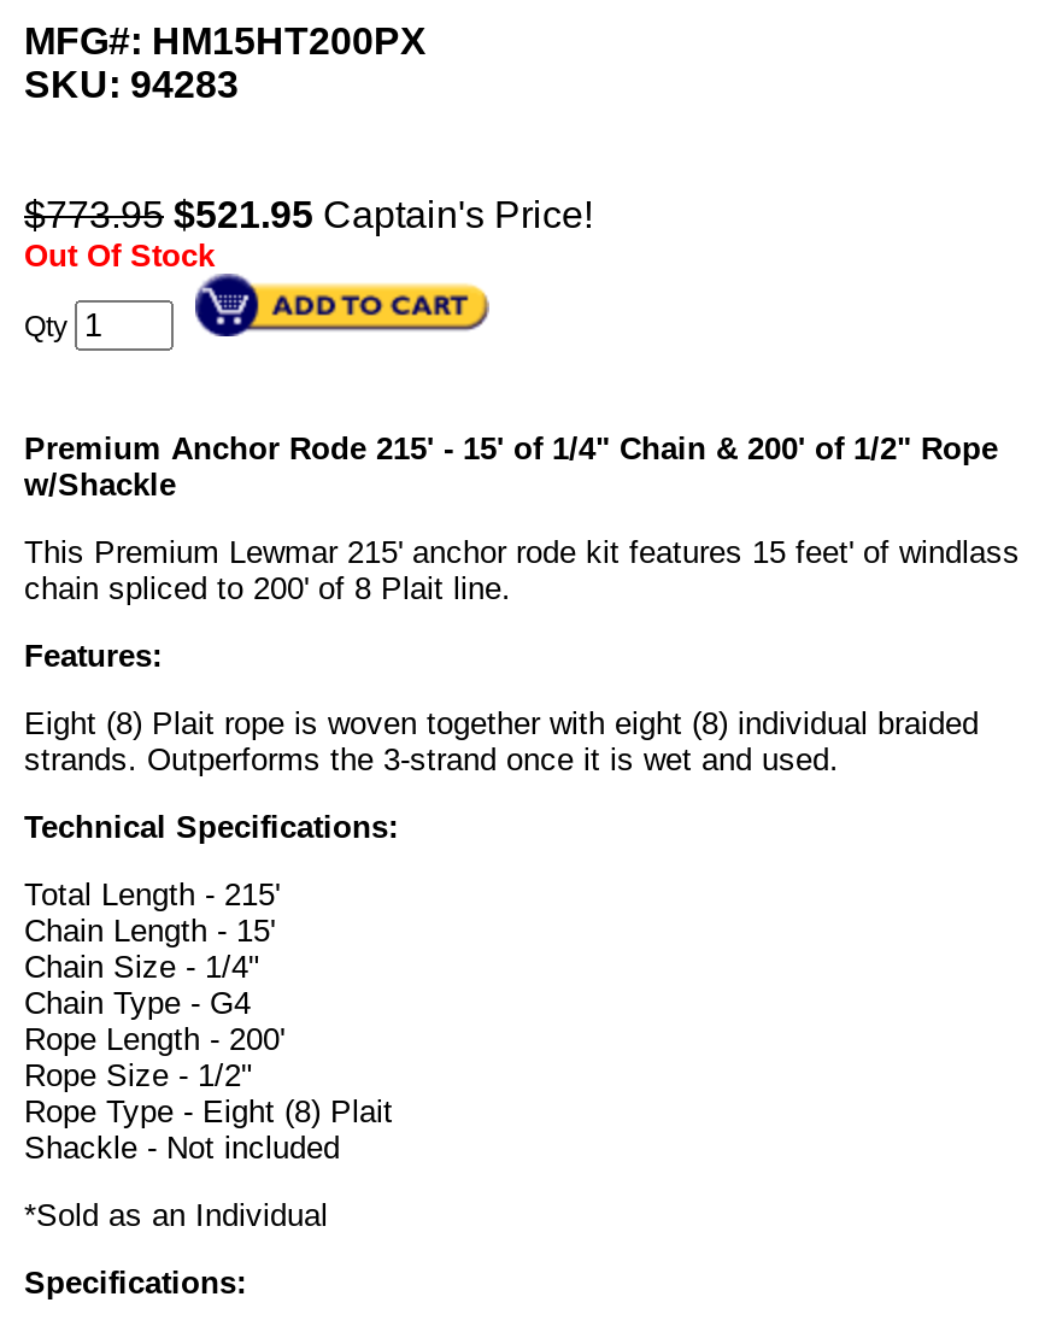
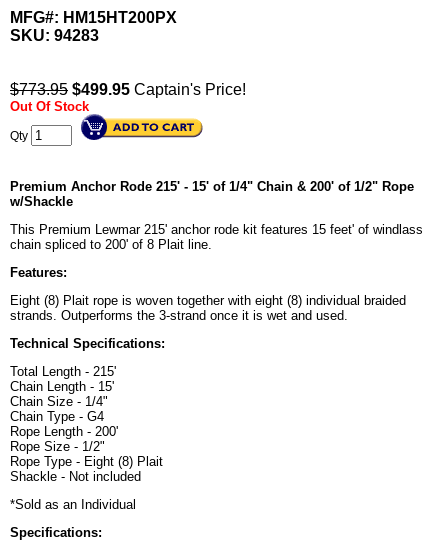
- $773.95 $521.95 Captain's Price!
+ $773.95 $499.95 Captain's Price!
